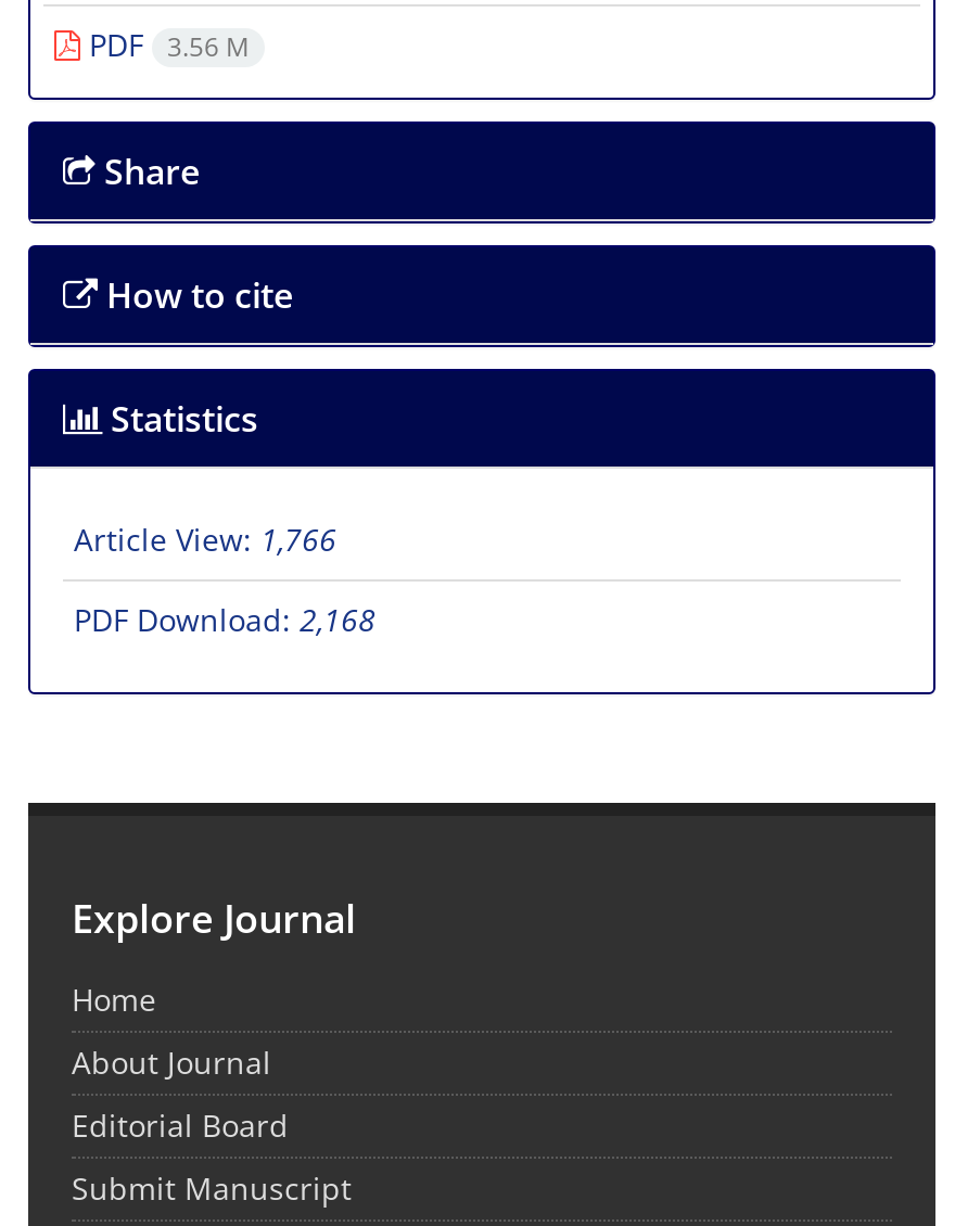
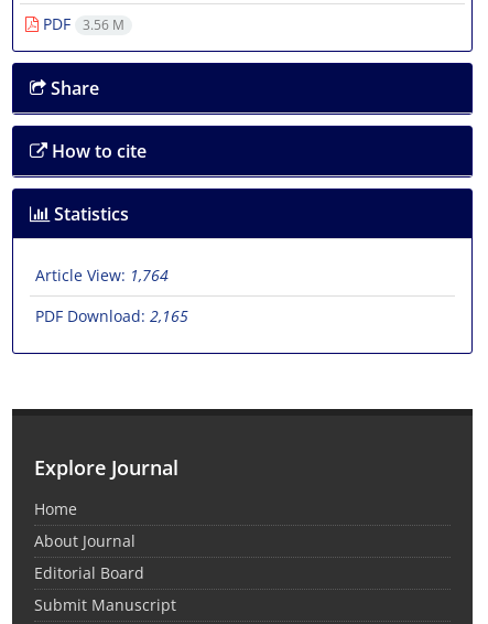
- Article View: 1,766
+ Article View: 1,764

- PDF Download: 2,168
+ PDF Download: 2,165
